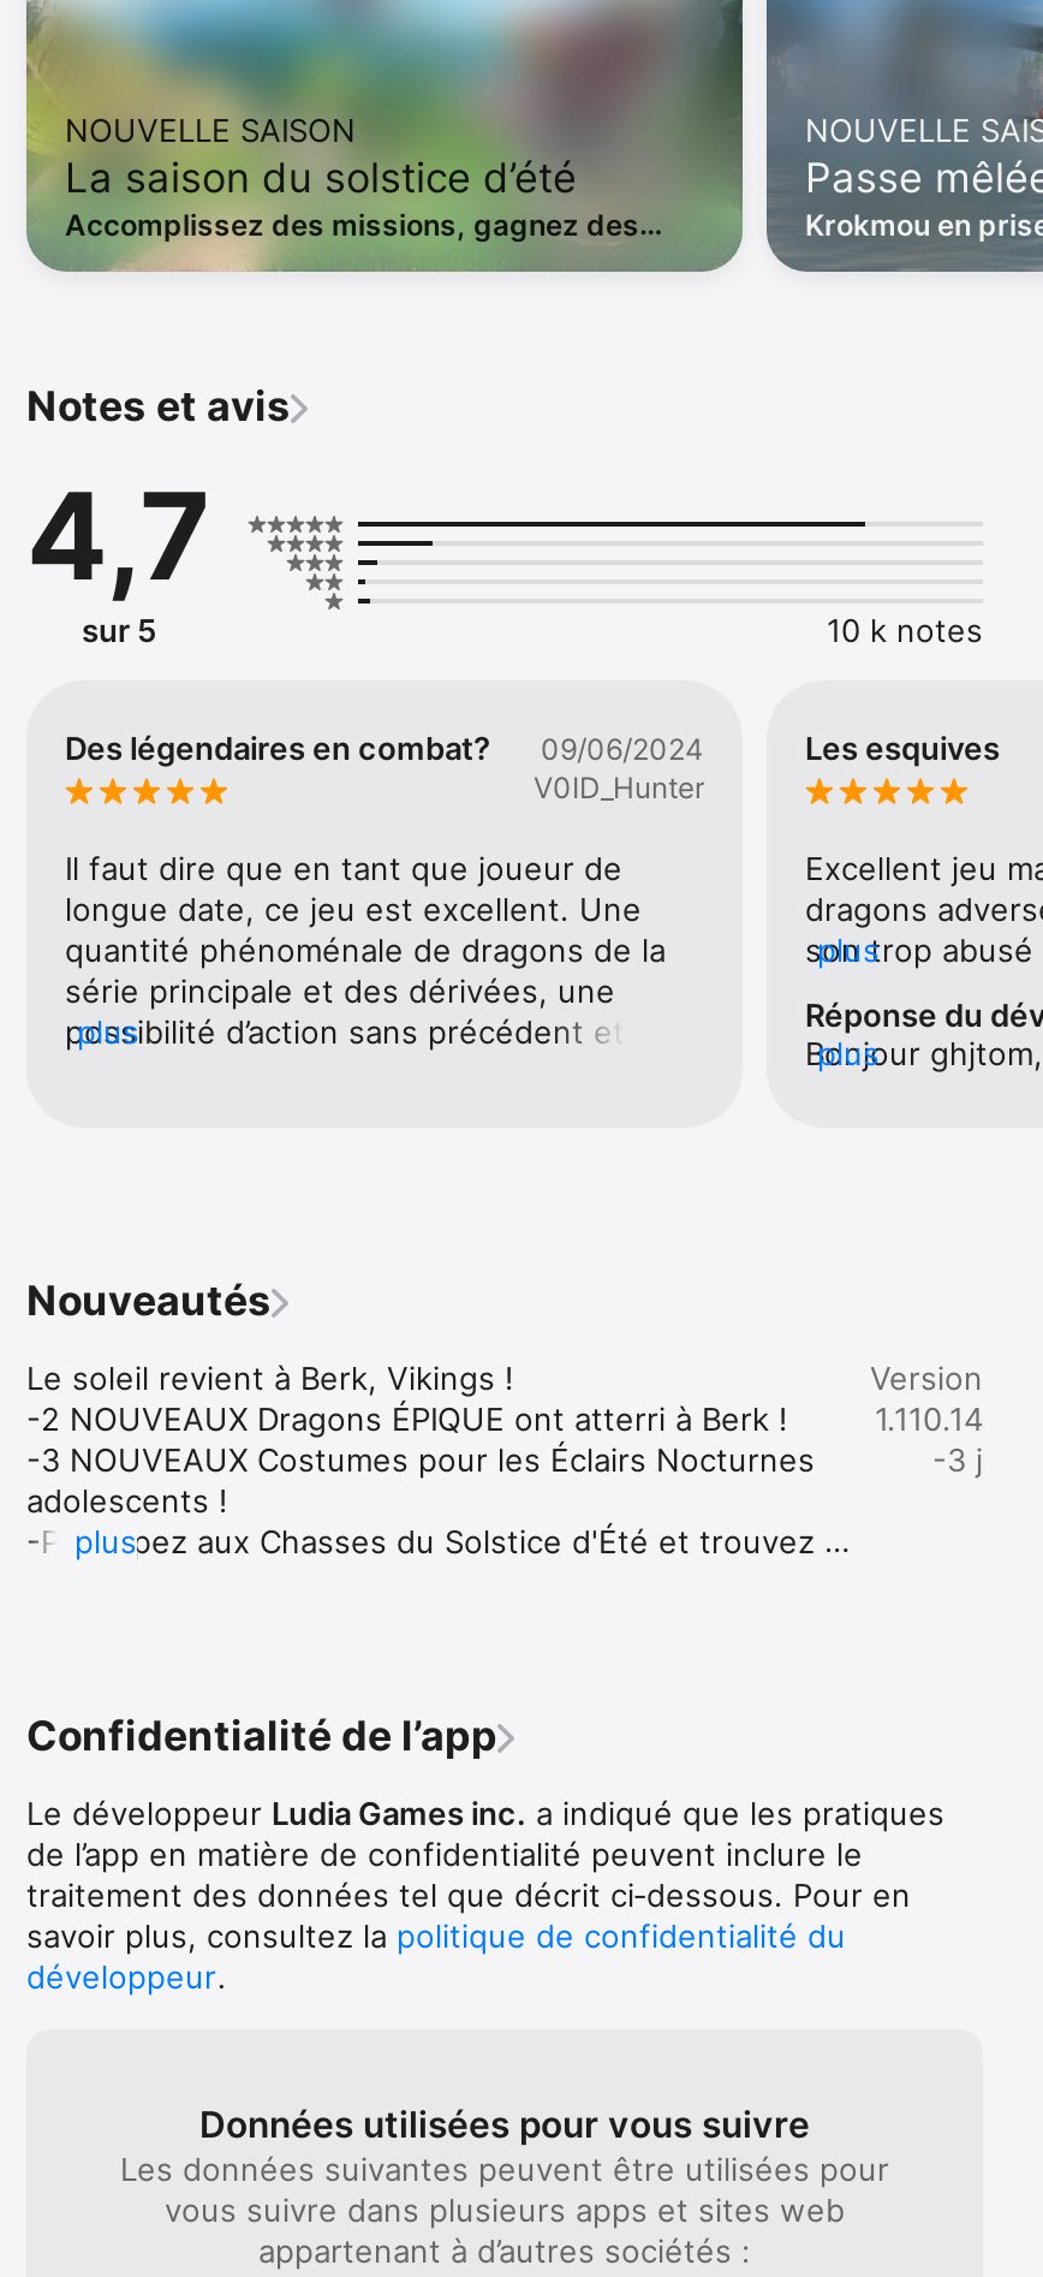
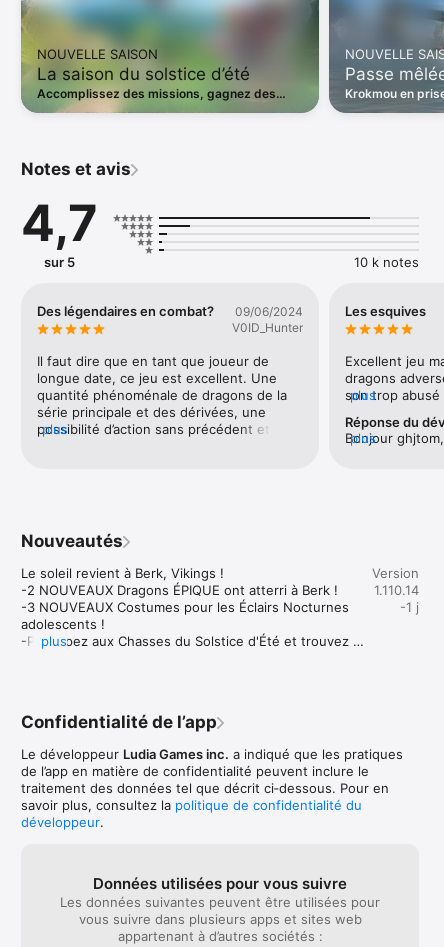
- -3 j
+ -1 j
